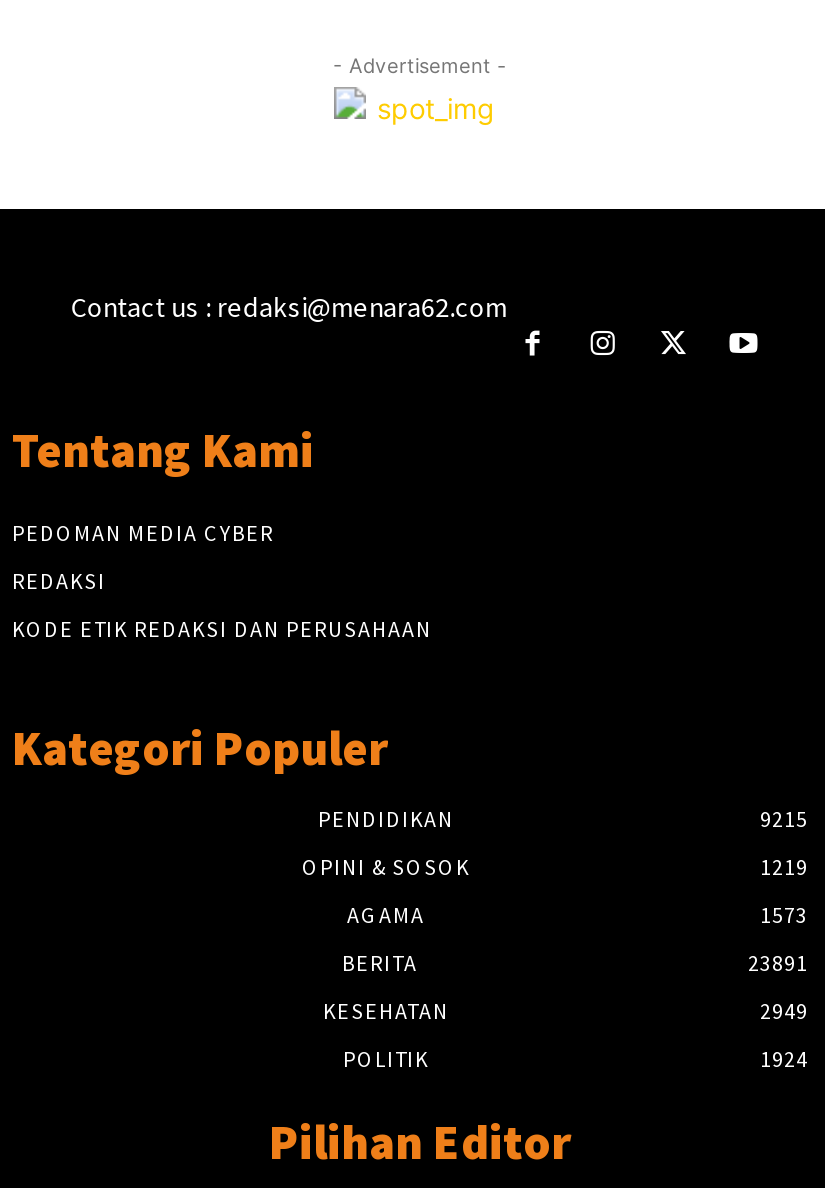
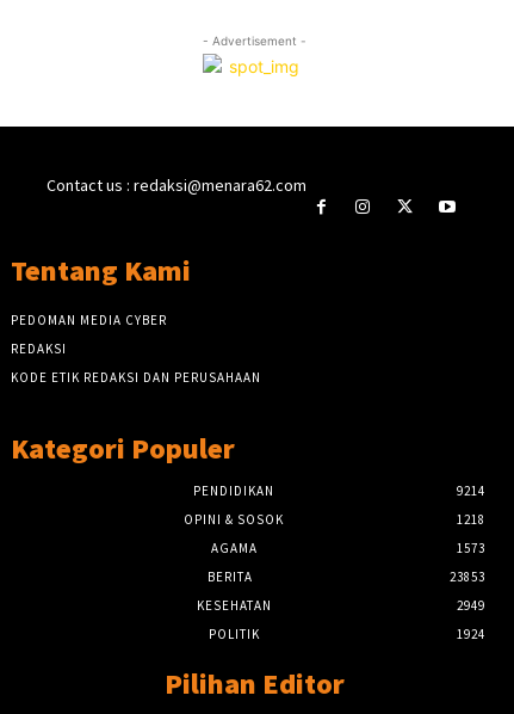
- 9215
+ 9214

- 1219
+ 1218

- 23891
+ 23853
